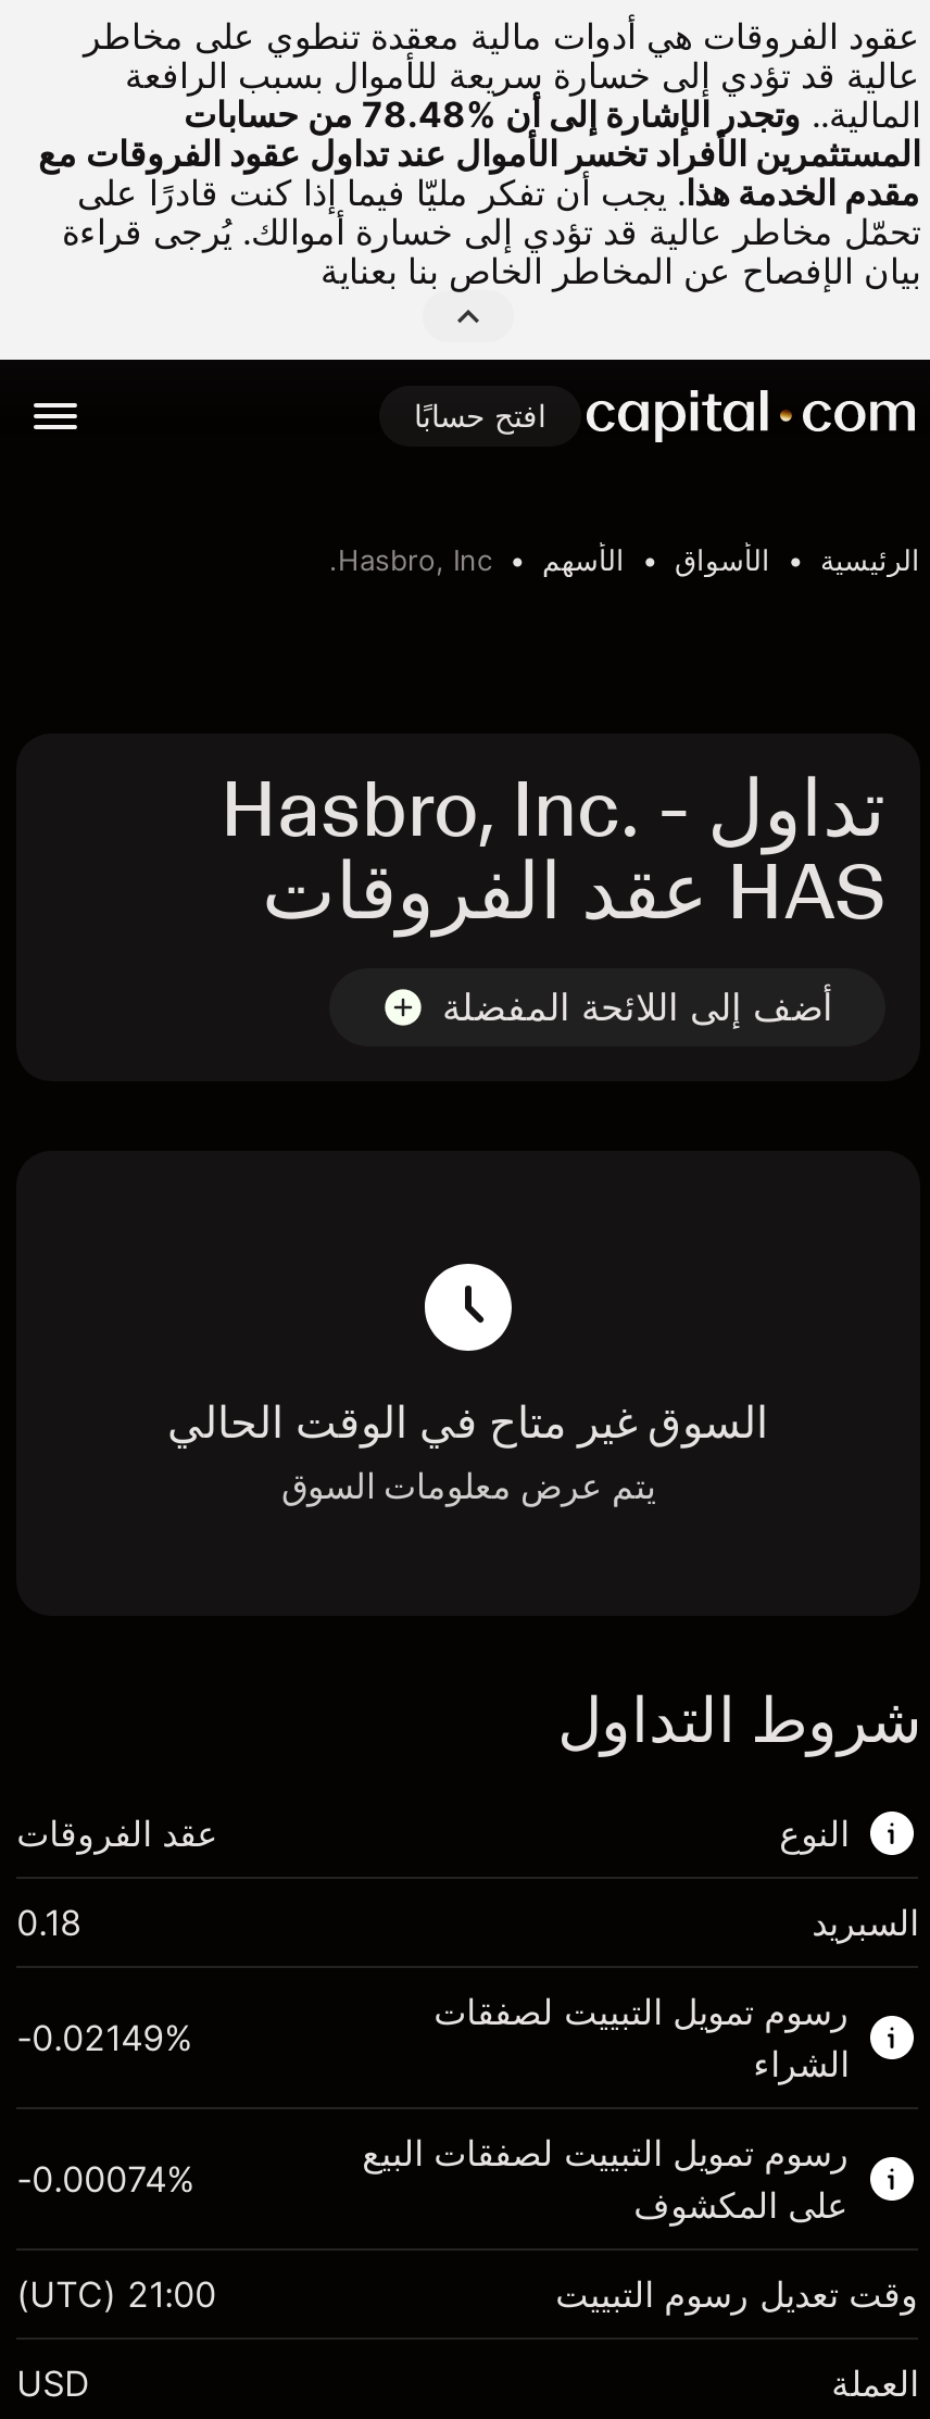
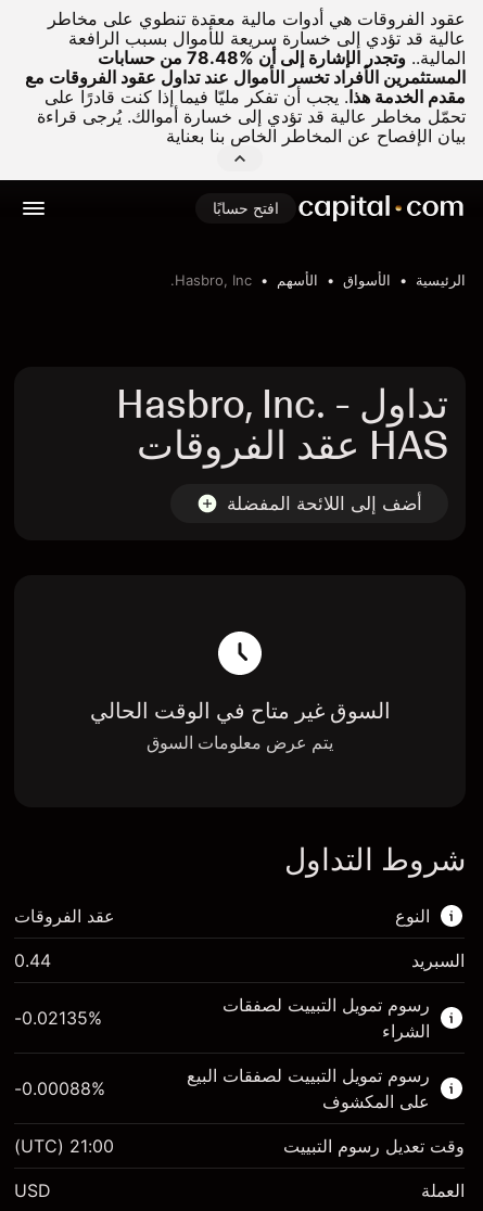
- 0.18
+ 0.44

- -0.02149%
+ -0.02135%

- -0.00074%
+ -0.00088%
